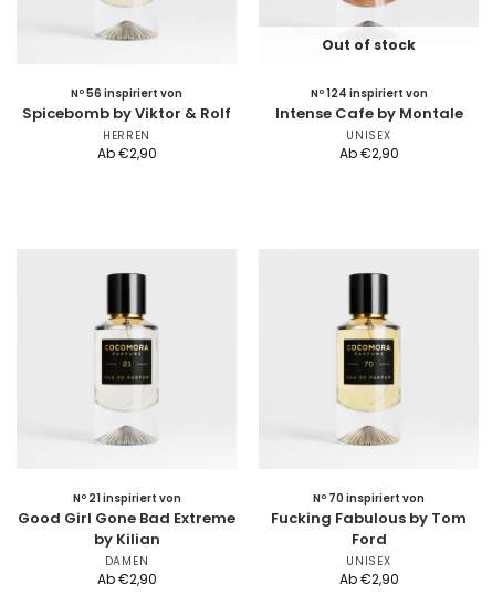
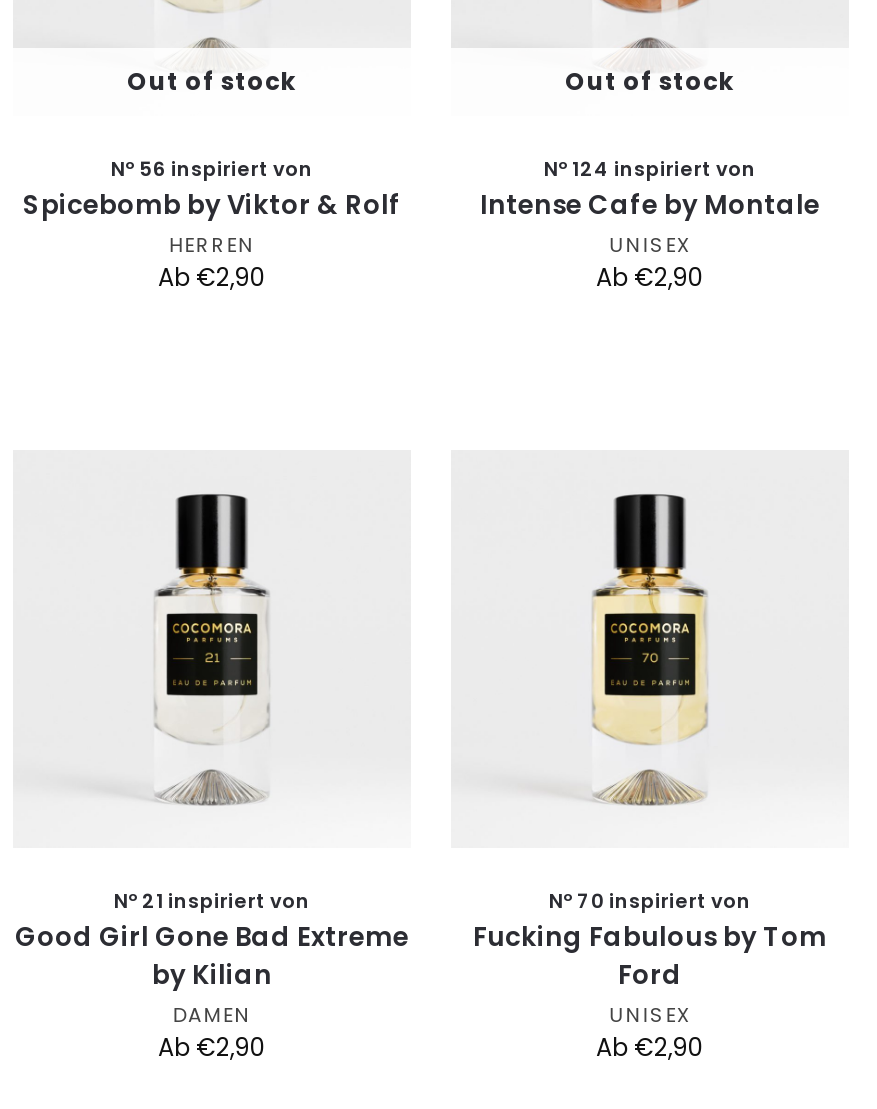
+ Out of stock
